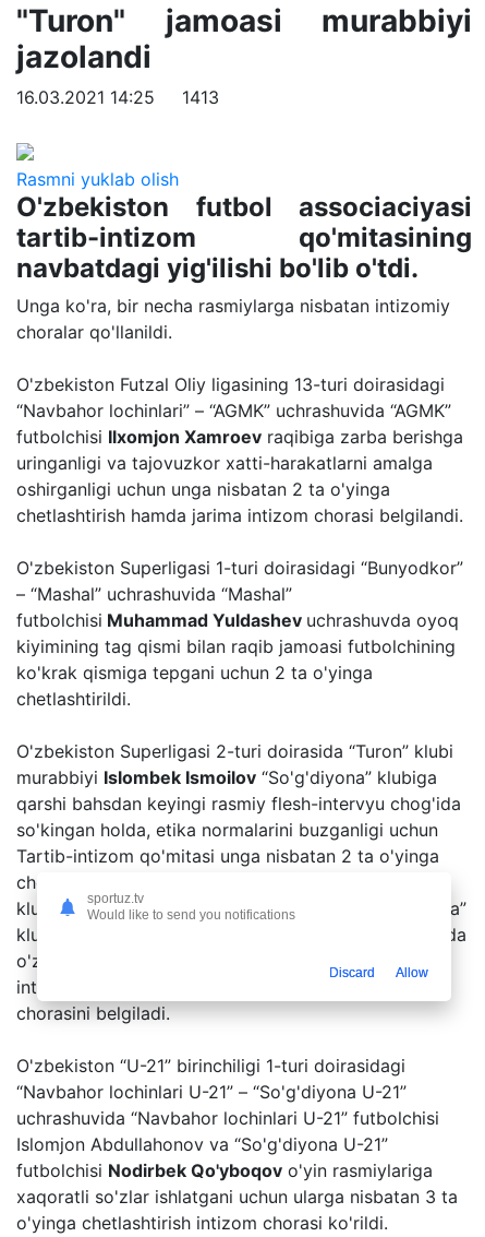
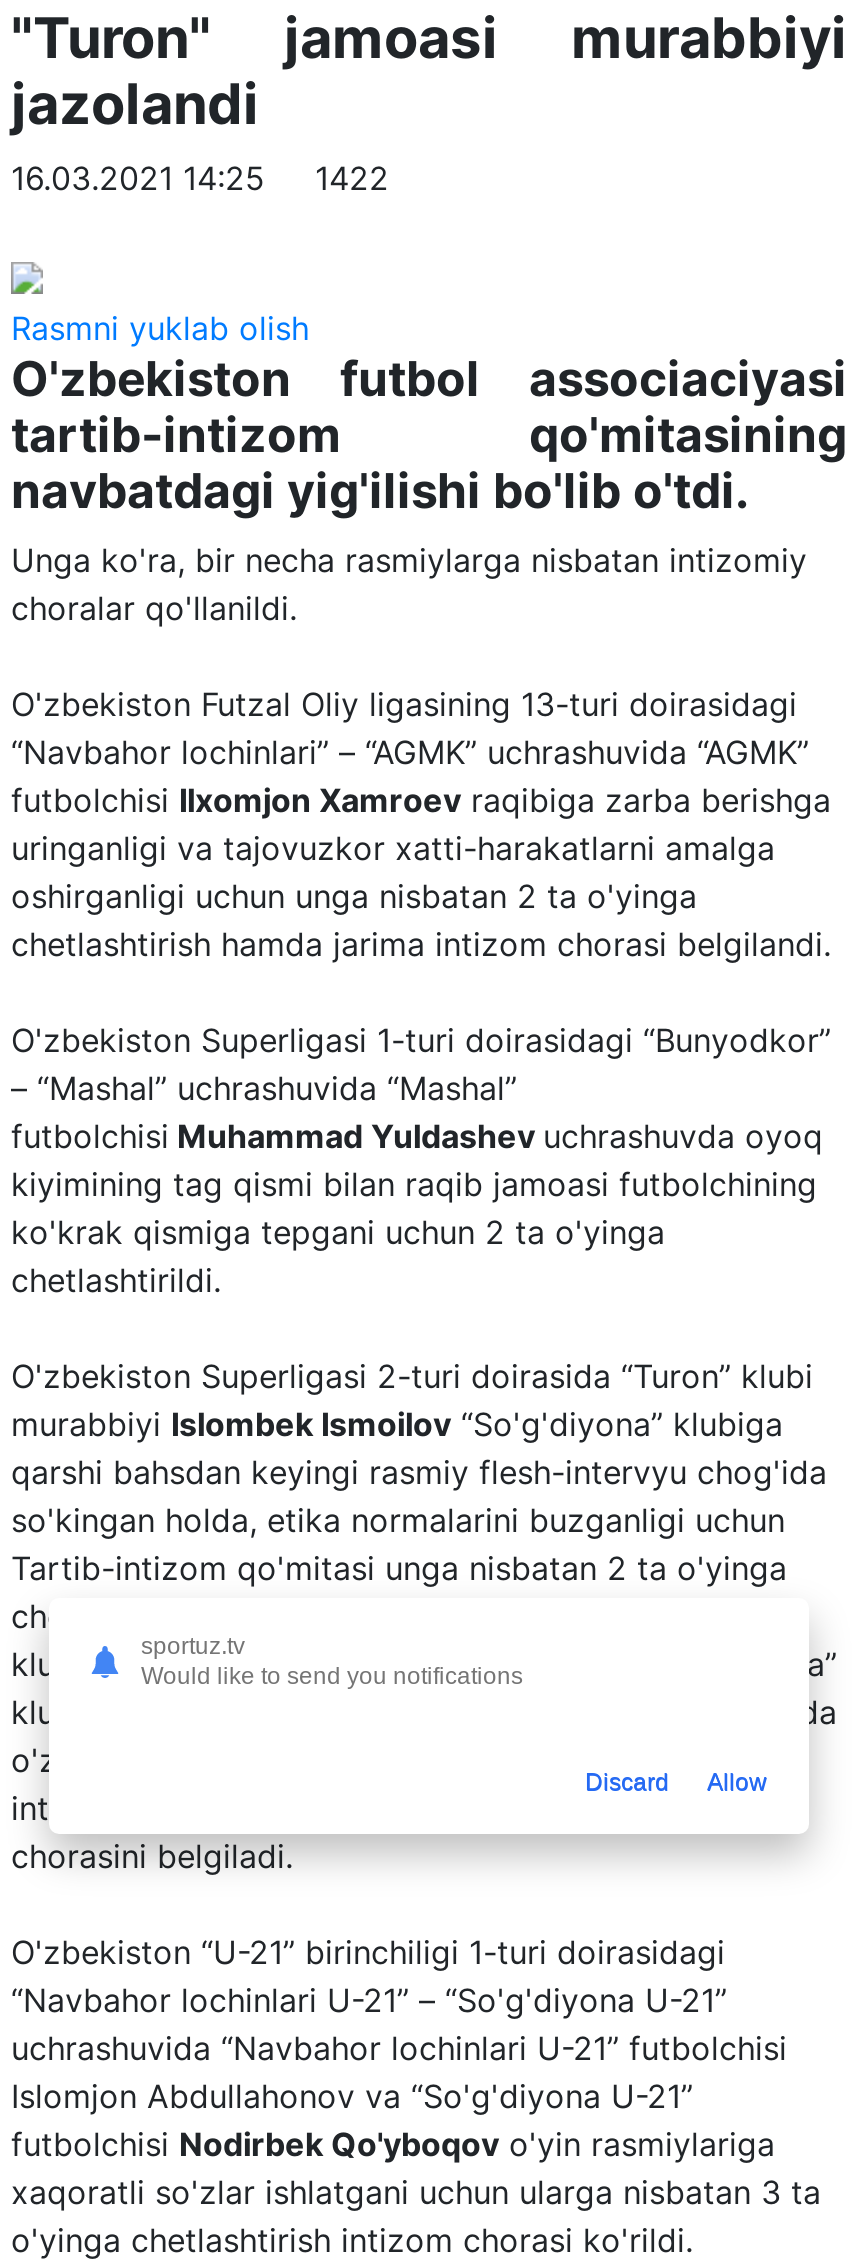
- 16.03.2021 14:25 1413
+ 16.03.2021 14:25 1422
